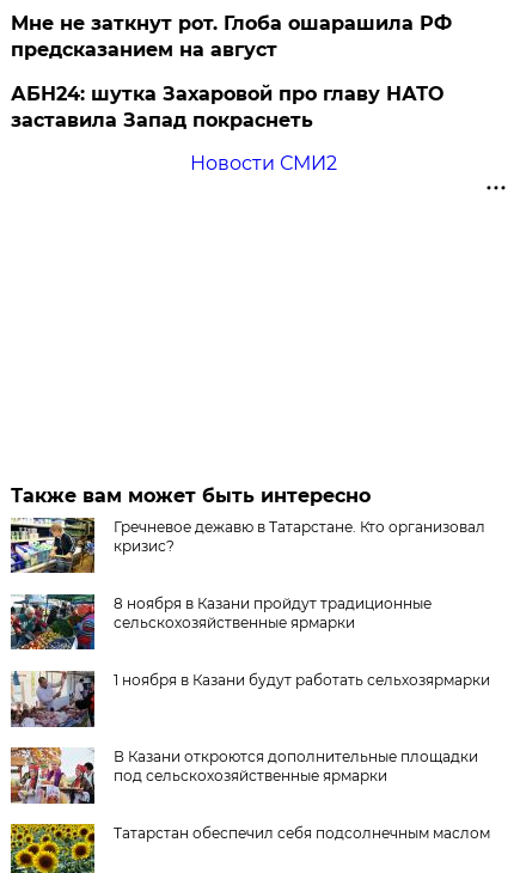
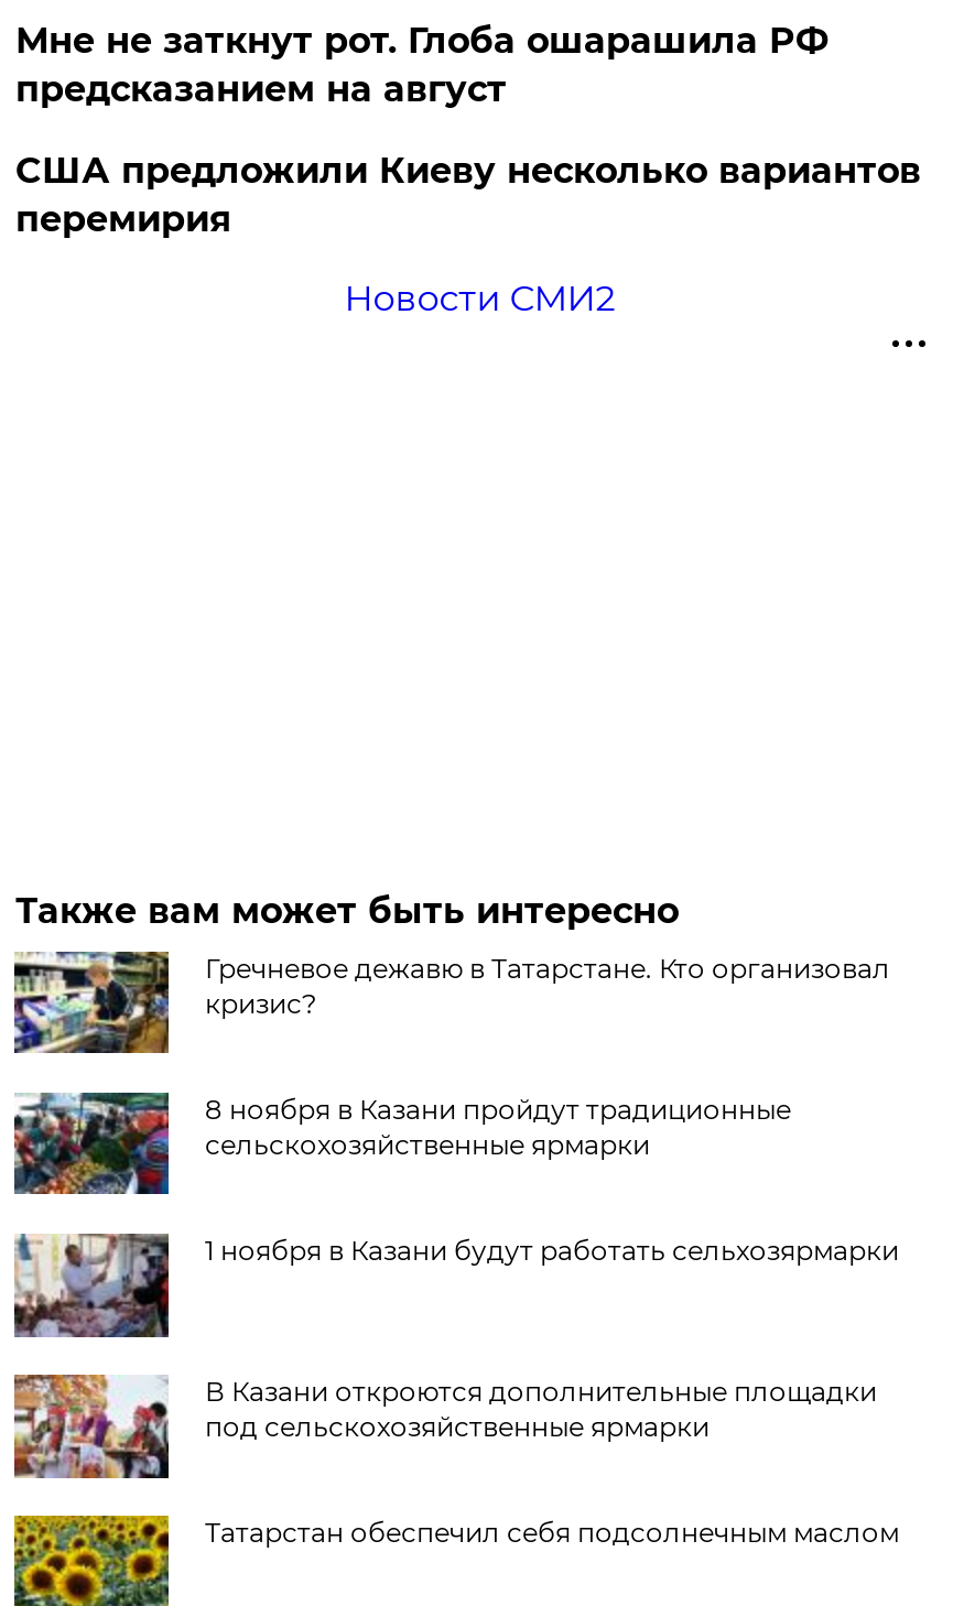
- АБН24: шутка Захаровой про главу НАТО
- заставила Запад покраснеть
+ США предложили Киеву несколько вариантов
+ перемирия
